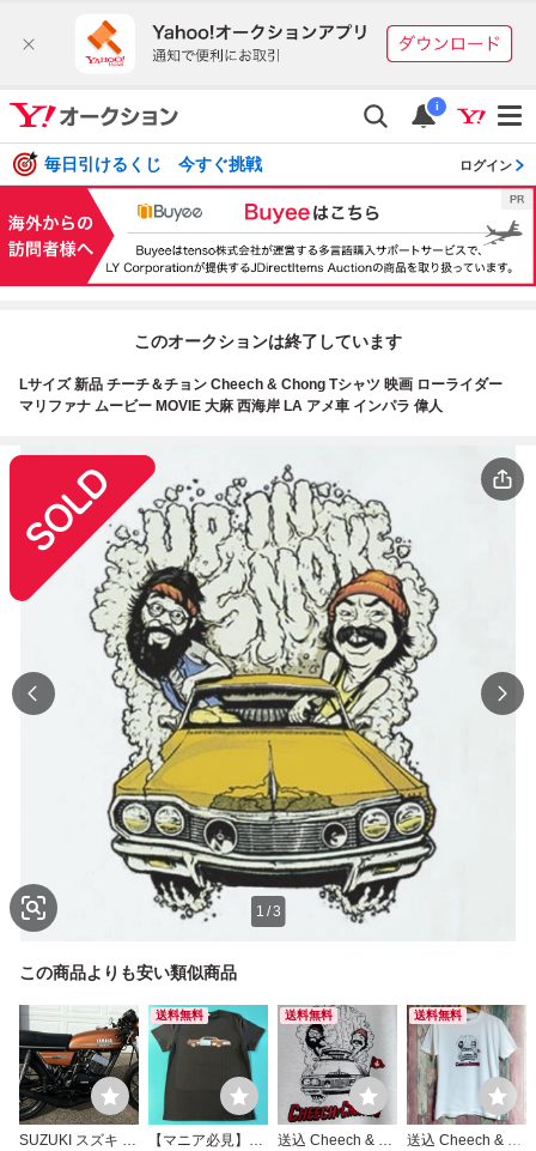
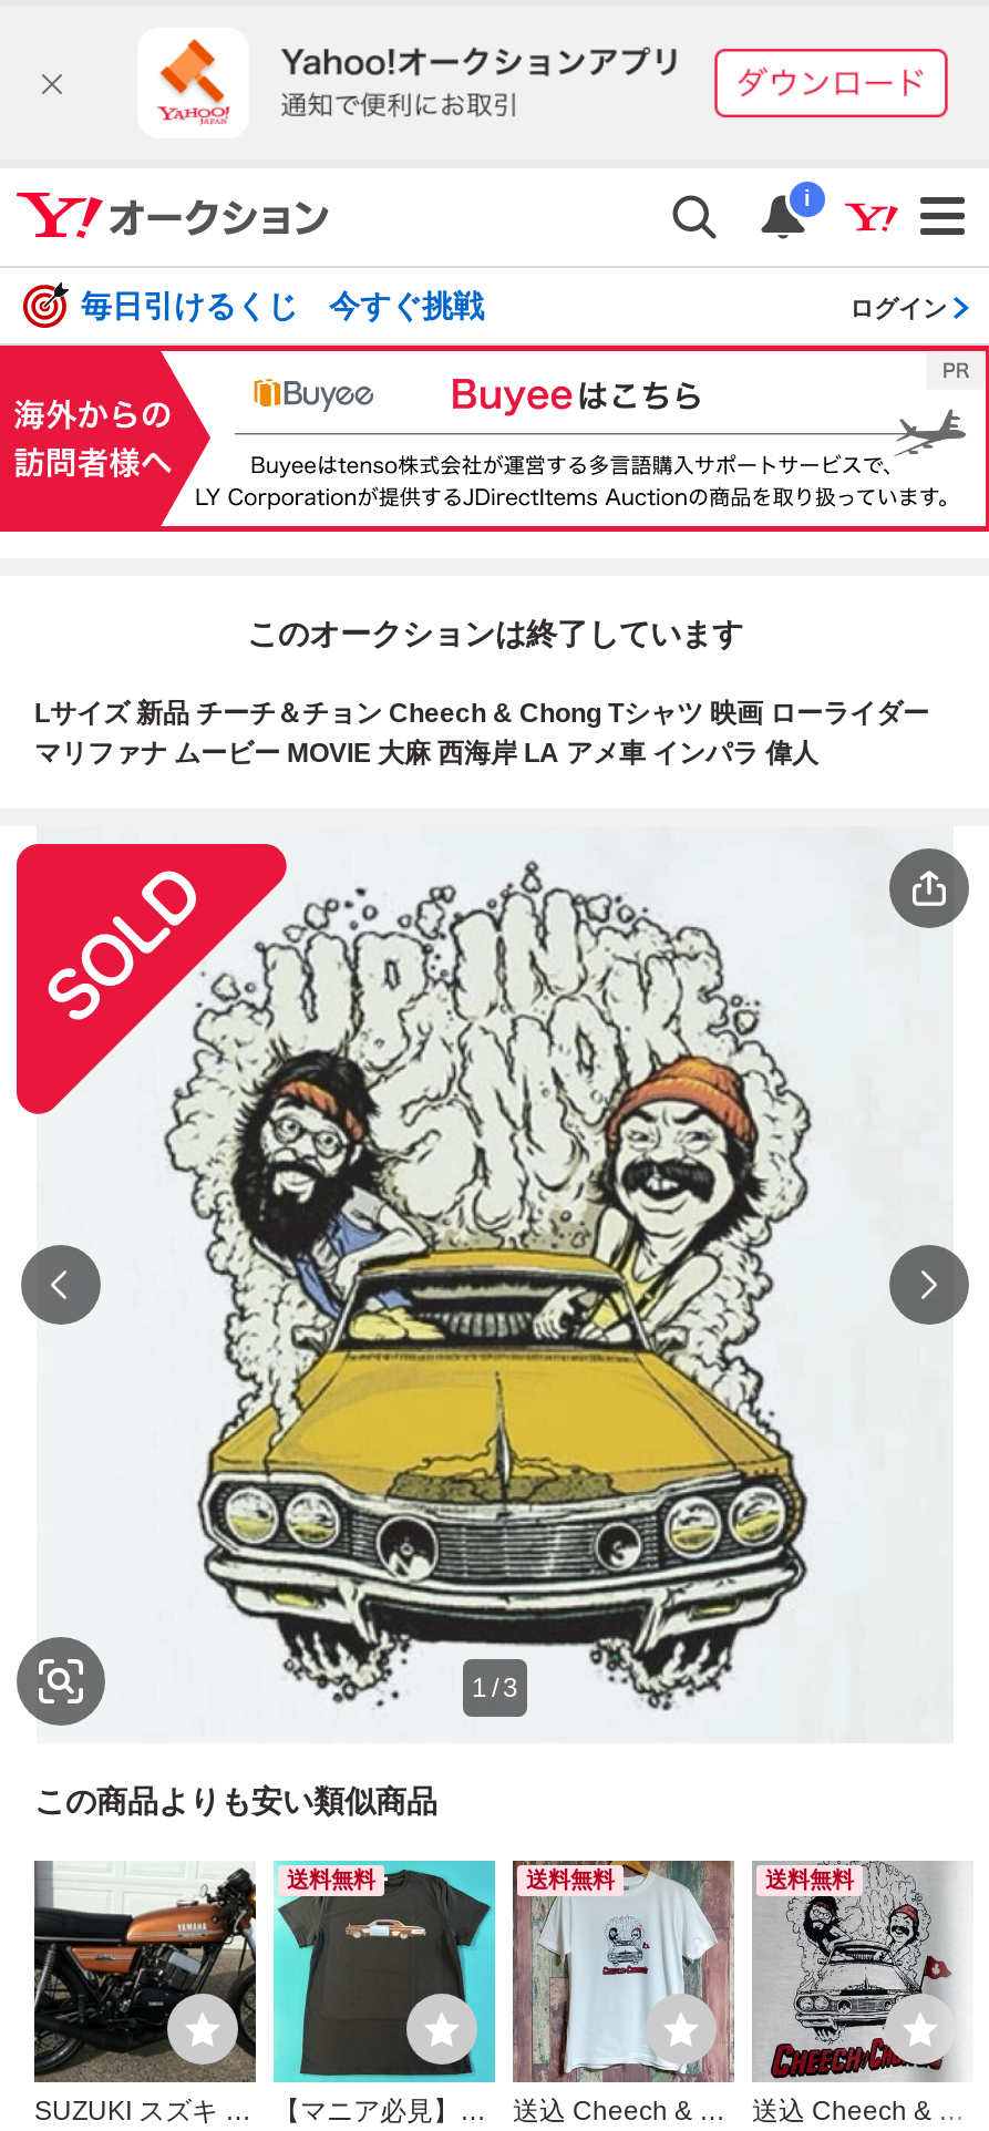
- [image]
+ [image]

- [image]
+ [image]
